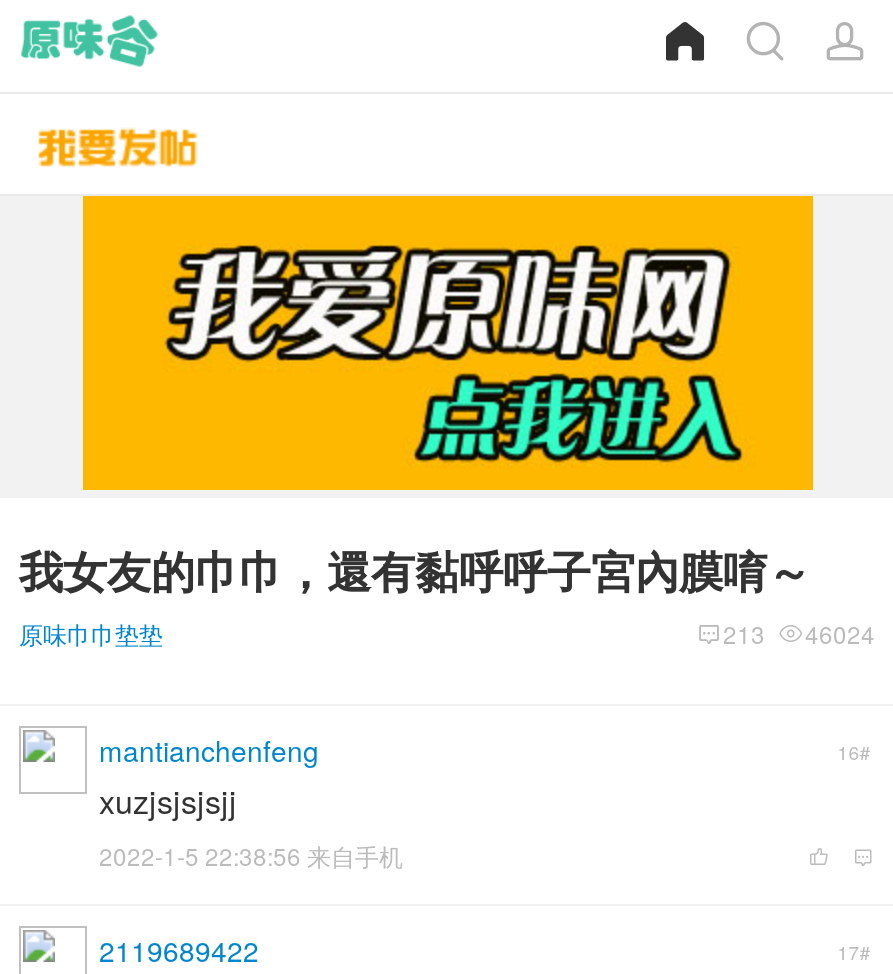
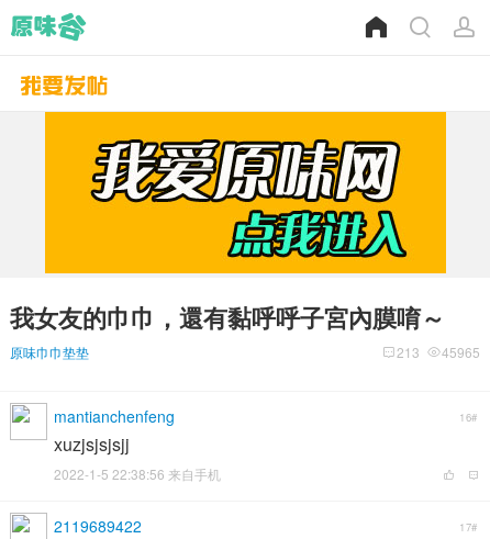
- 213 46024
+ 213 45965
